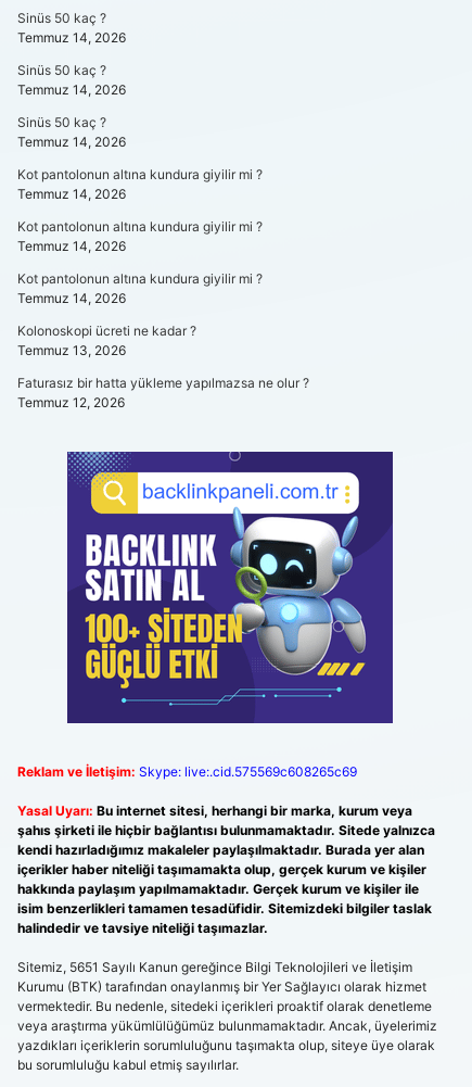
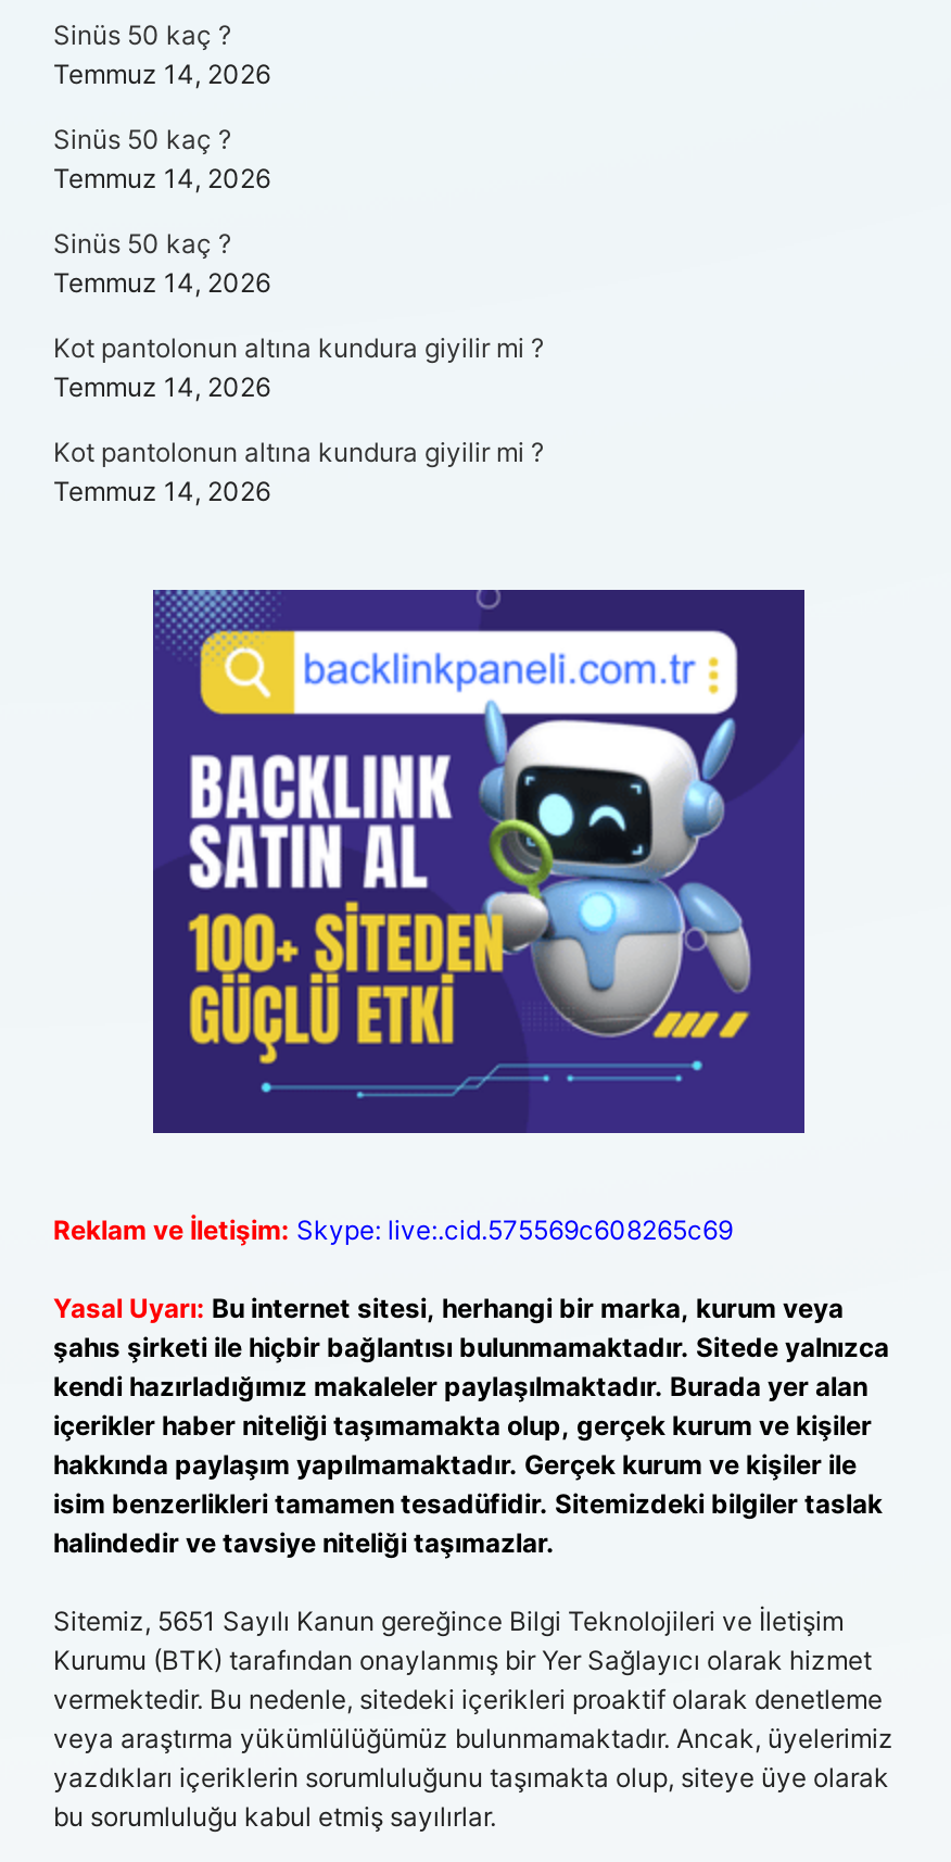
- Kot pantolonun altına kundura giyilir mi ?
- Temmuz 14, 2026
- Kolonoskopi ücreti ne kadar ?
- Temmuz 13, 2026
- Faturasız bir hatta yükleme yapılmazsa ne olur ?
- Temmuz 12, 2026
